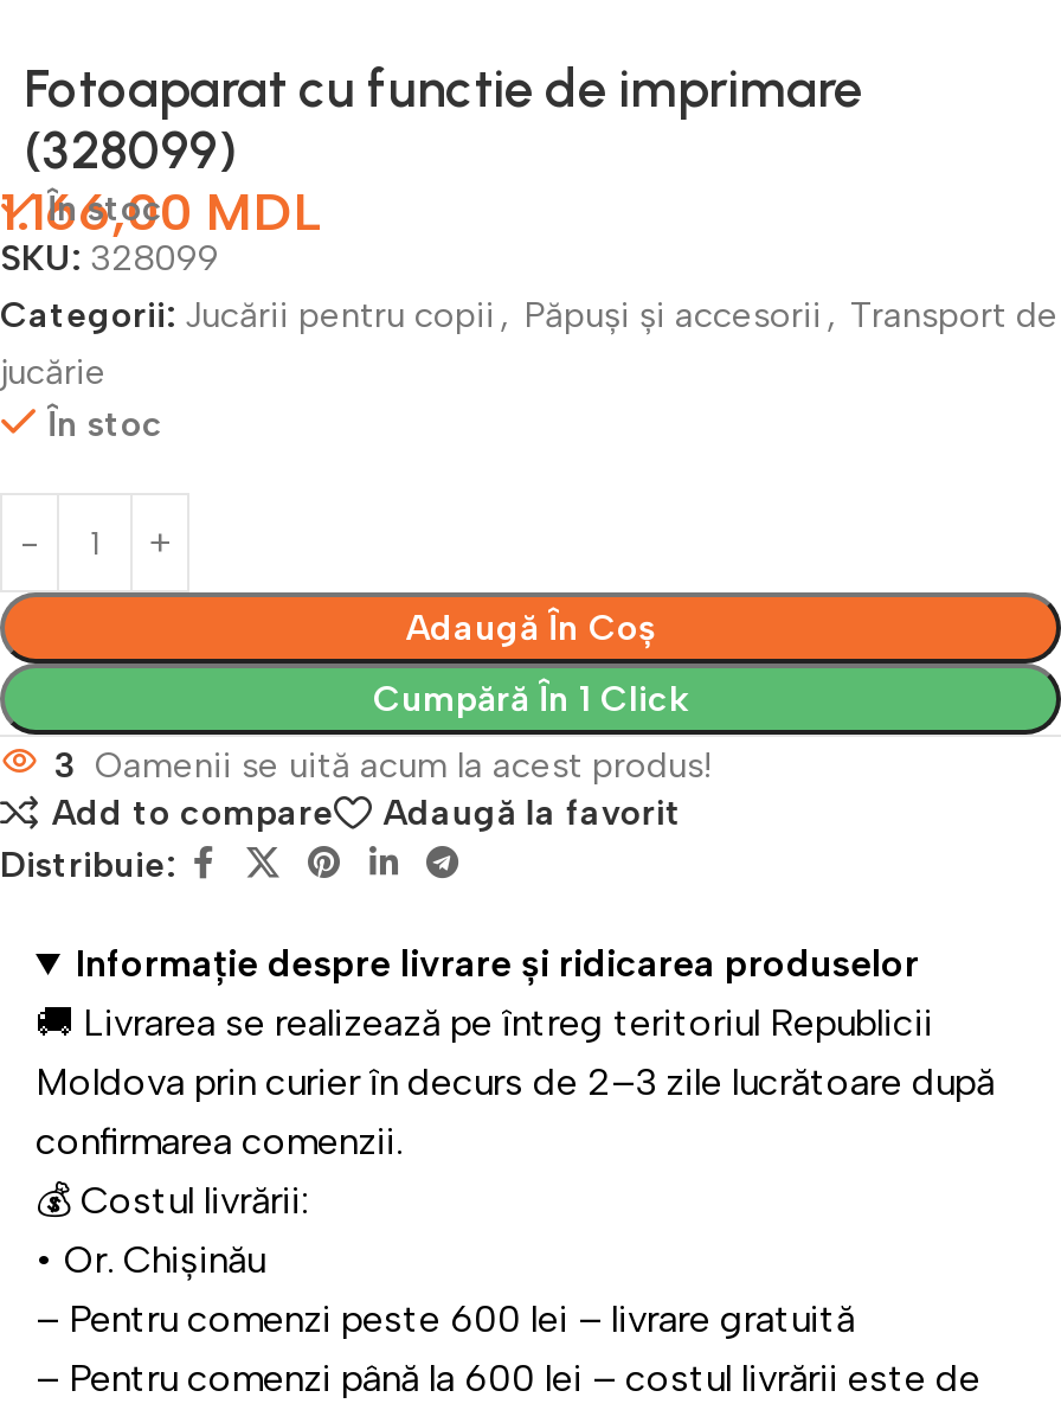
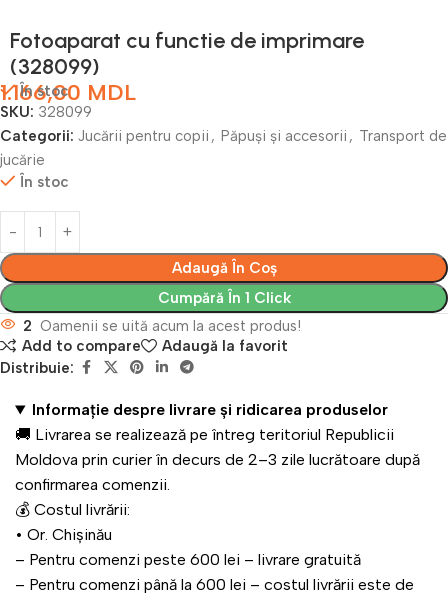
- 3 Oamenii se uită acum la acest produs!
+ 2 Oamenii se uită acum la acest produs!
